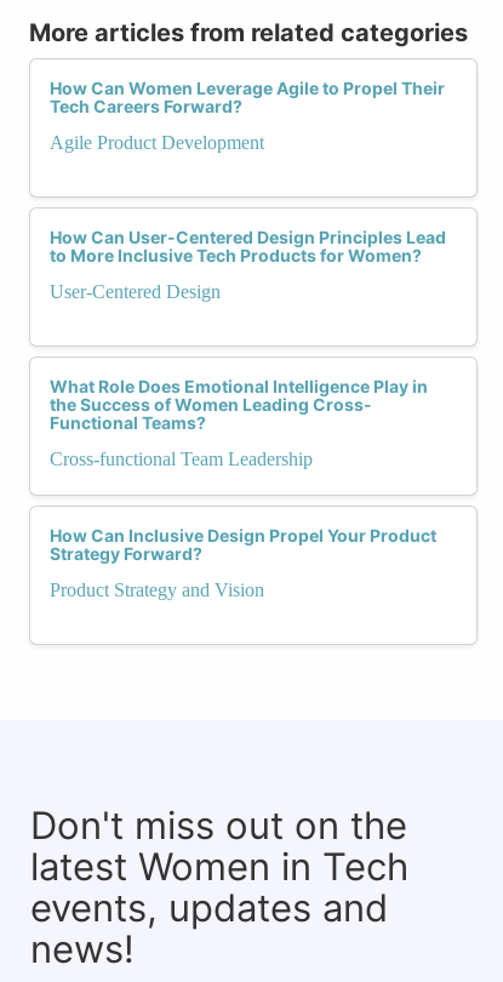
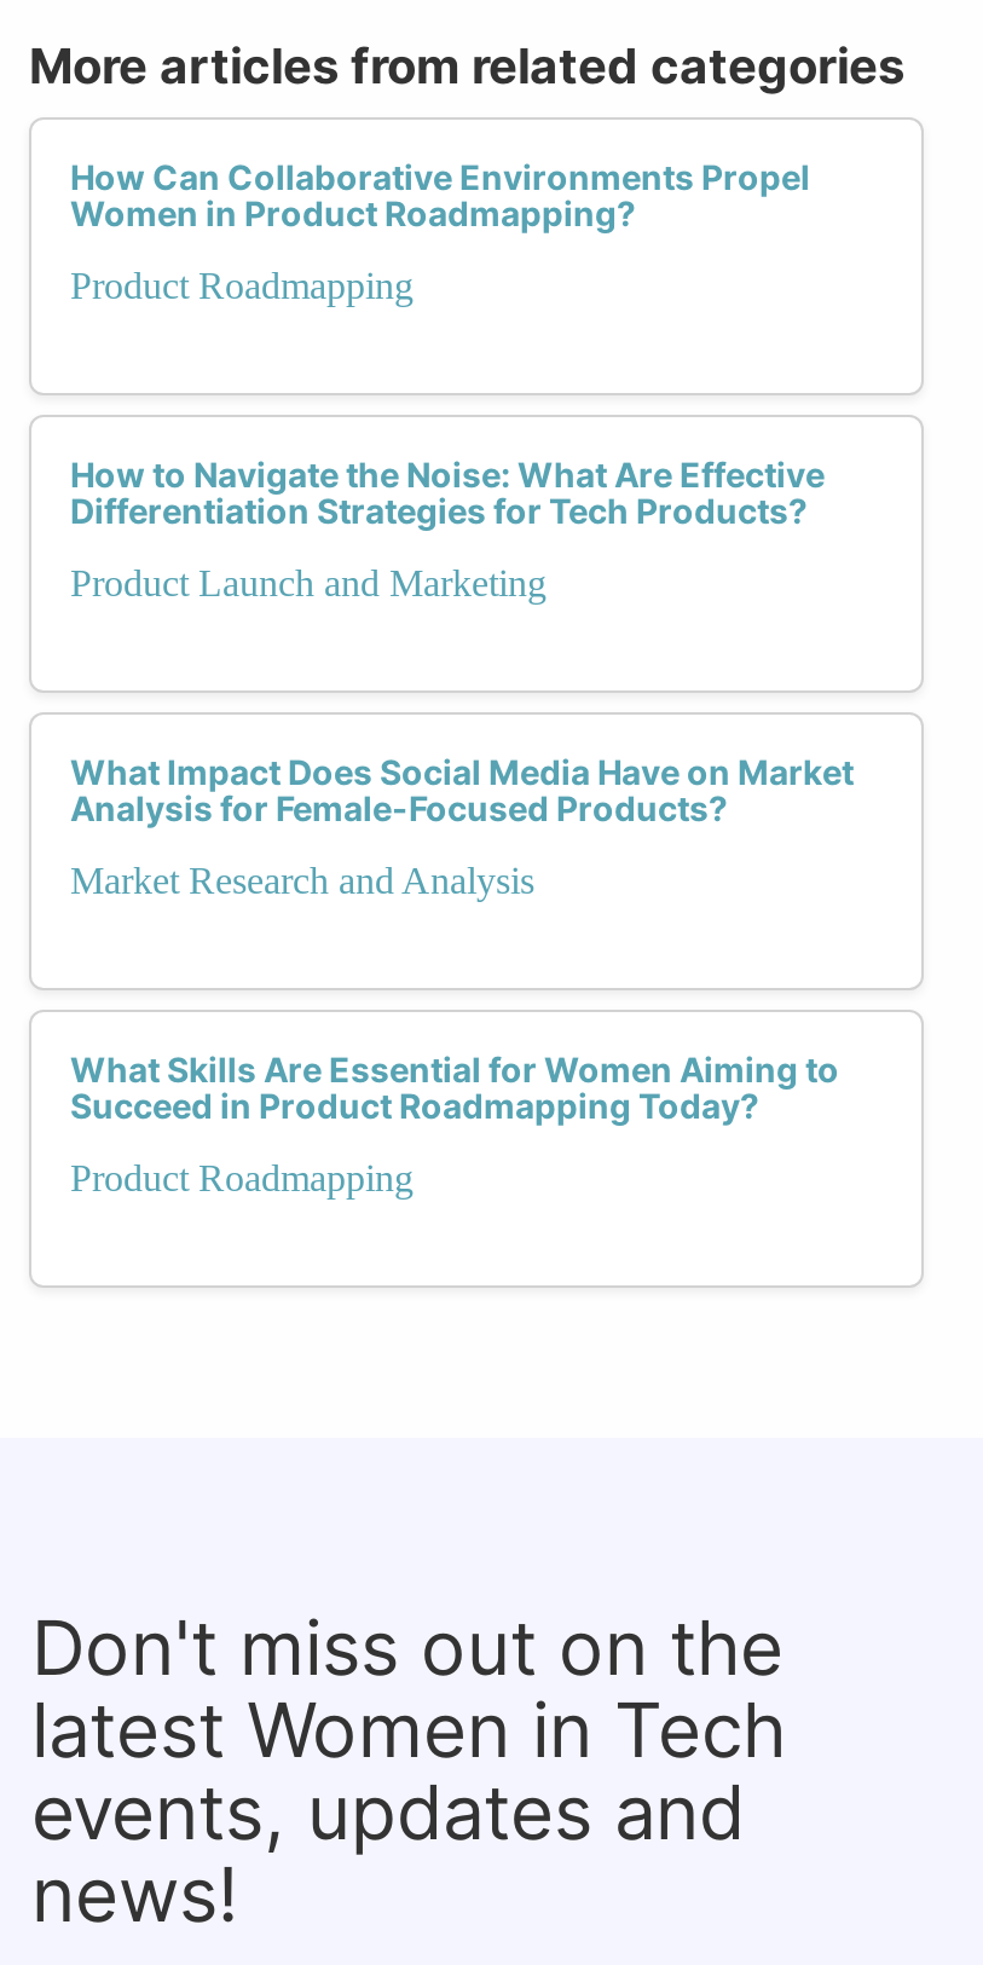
- How Can Women Leverage Agile to Propel Their
- Tech Careers Forward?
+ How Can Collaborative Environments Propel
+ Women in Product Roadmapping?

- Agile Product Development
+ Product Roadmapping

- How Can User-Centered Design Principles Lead
- to More Inclusive Tech Products for Women?
+ How to Navigate the Noise: What Are Effective
+ Differentiation Strategies for Tech Products?

- User-Centered Design
+ Product Launch and Marketing

- What Role Does Emotional Intelligence Play in
- the Success of Women Leading Cross-
- Functional Teams?
+ What Impact Does Social Media Have on Market
+ Analysis for Female-Focused Products?

- Cross-functional Team Leadership
+ Market Research and Analysis

- How Can Inclusive Design Propel Your Product
- Strategy Forward?
+ What Skills Are Essential for Women Aiming to
+ Succeed in Product Roadmapping Today?

- Product Strategy and Vision
+ Product Roadmapping
